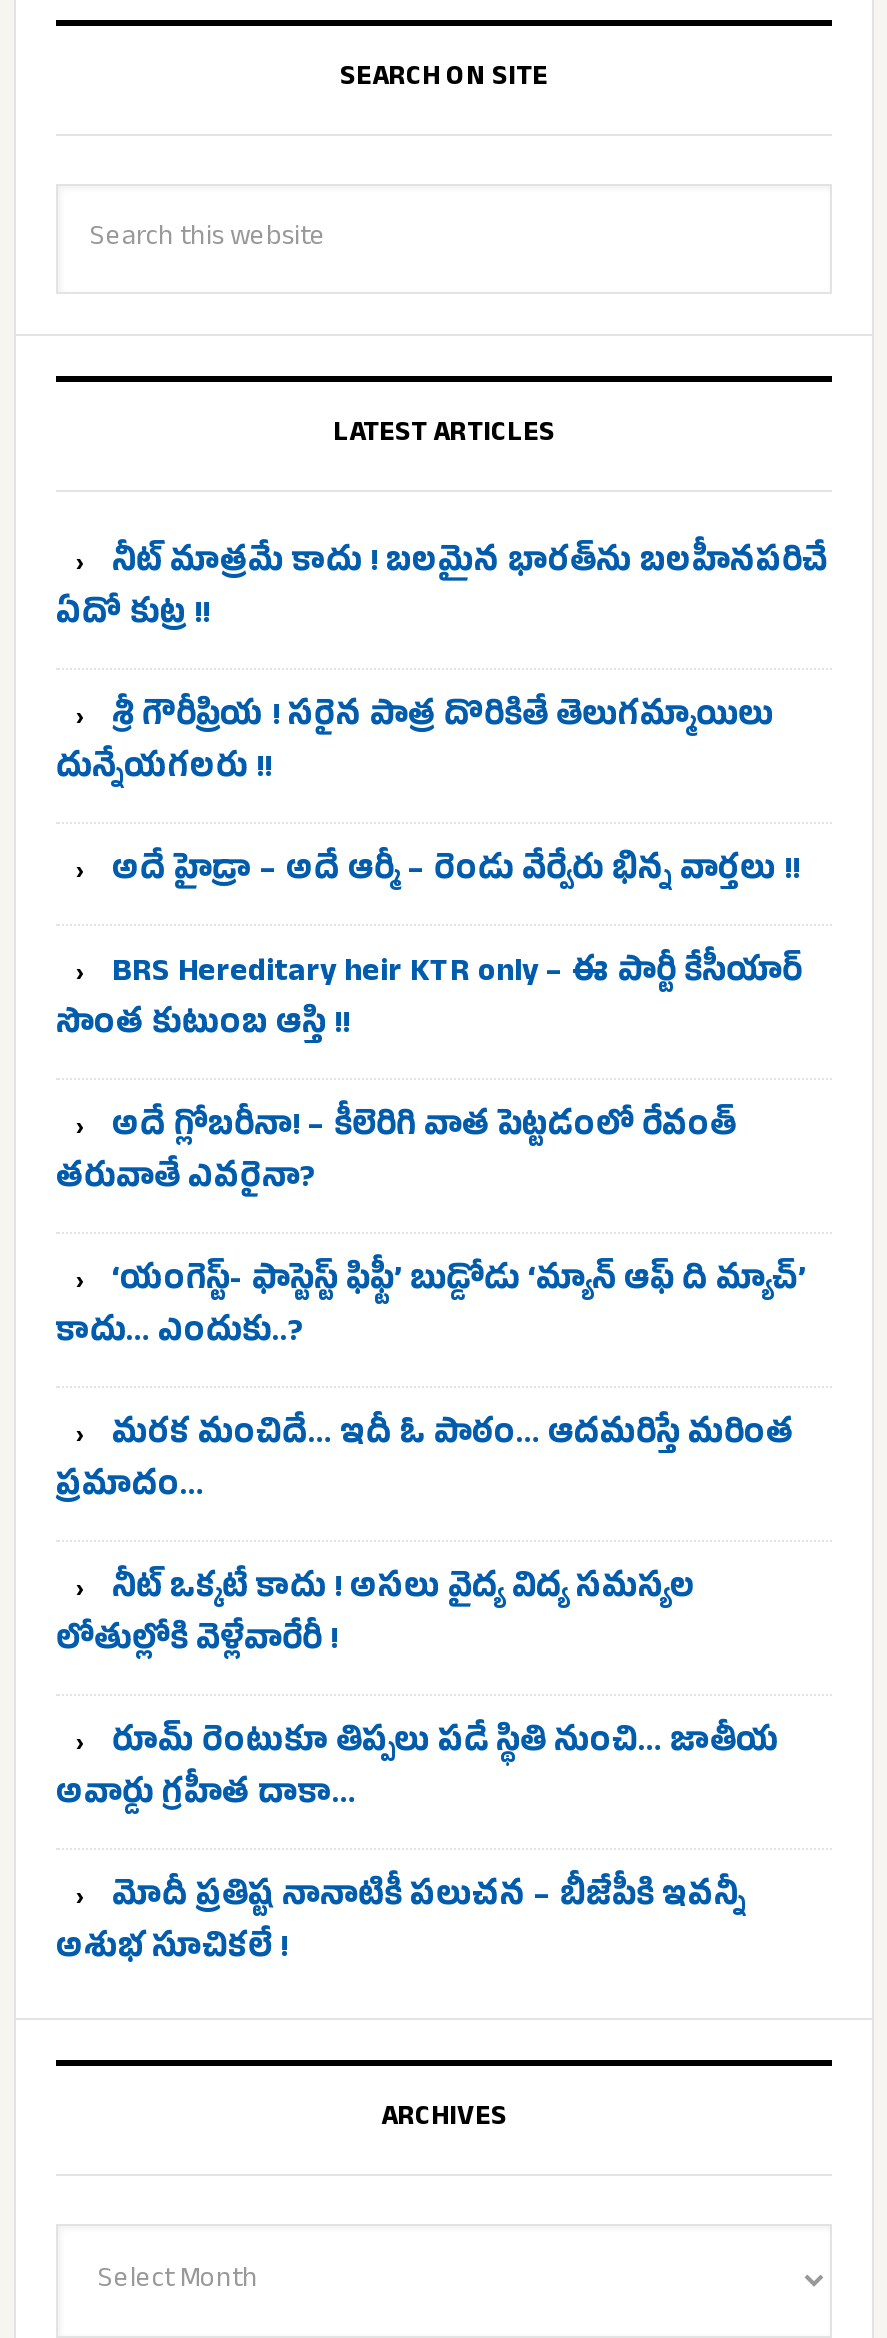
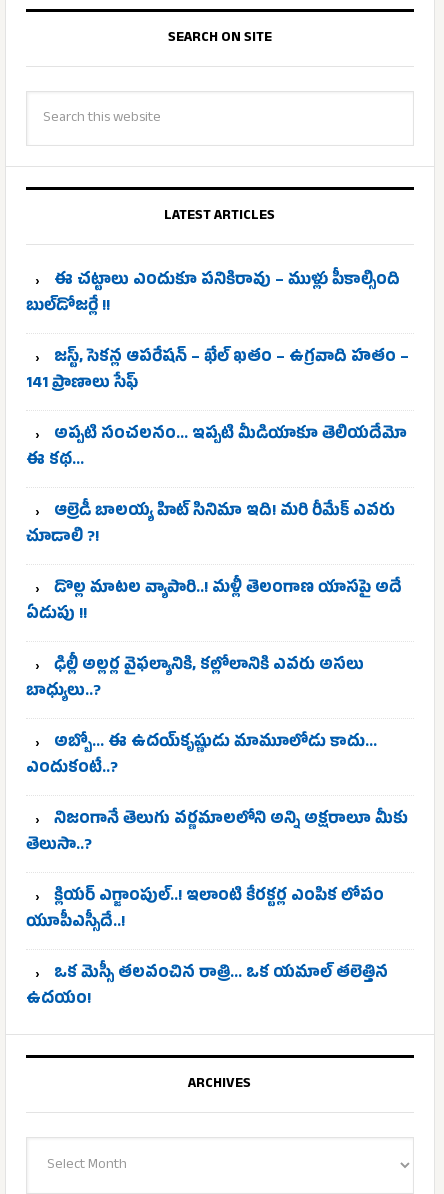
- నీట్ మాత్రమే కాదు ! బలమైన భారత్‌ను బలహీనపరిచే
- ఏదో కుట్ర !!
+ ఈ చట్టాలు ఎందుకూ పనికిరావు – ముళ్లు పీకాల్సింది
+ బుల్‌డోజర్లే !!

- శ్రీ గౌరీప్రియ ! సరైన పాత్ర దొరికితే తెలుగమ్మాయిలు
- దున్నేయగలరు !!
+ జస్ట్, సెకన్ల ఆపరేషన్ – ఖేల్ ఖతం – ఉగ్రవాది హతం –
+ 141 ప్రాణాలు సేఫ్

- అదే హైడ్రా – అదే ఆర్మీ – రెండు వేర్వేరు భిన్న వార్తలు !!
+ అప్పటి సంచలనం… ఇప్పటి మీడియాకూ తెలియదేమో
+ ఈ కథ…

- BRS Hereditary heir KTR only – ఈ పార్టీ కేసీయార్
- సొంత కుటుంబ ఆస్తి !!
+ ఆల్రెడీ బాలయ్య హిట్ సినిమా ఇది! మరి రీమేక్ ఎవరు
+ చూడాలి ?!

- అదే గ్లోబరీనా! – కీలెరిగి వాత పెట్టడంలో రేవంత్
- తరువాతే ఎవరైనా?
+ డొల్ల మాటల వ్యాపారి..! మళ్లీ తెలంగాణ యాసపై అదే
+ ఏడుపు !!

- ‘యంగెస్ట్- ఫాస్టెస్ట్ ఫిఫ్టీ’ బుడ్డోడు ‘మ్యాన్ ఆఫ్ ది మ్యాచ్’
- కాదు… ఎందుకు..?
+ ఢిల్లీ అల్లర్ల వైఫల్యానికి, కల్లోలానికి ఎవరు అసలు
+ బాధ్యులు..?

- మరక మంచిదే… ఇదీ ఓ పాఠం… ఆదమరిస్తే మరింత
- ప్రమాదం…
+ అబ్బో… ఈ ఉదయ్‌కృష్ణుడు మామూలోడు కాదు…
+ ఎందుకంటే..?

- నీట్ ఒక్కటే కాదు ! అసలు వైద్య విద్య సమస్యల
- లోతుల్లోకి వెళ్లేవారేరీ !
+ నిజంగానే తెలుగు వర్ణమాలలోని అన్ని అక్షరాలూ మీకు
+ తెలుసా..?

- రూమ్ రెంటుకూ తిప్పలు పడే స్థితి నుంచి… జాతీయ
- అవార్డు గ్రహీత దాకా…
+ క్లియర్ ఎగ్జాంపుల్..! ఇలాంటి కేరక్టర్ల ఎంపిక లోపం
+ యూపీఎస్సీదే..!

- మోదీ ప్రతిష్ట నానాటికీ పలుచన – బీజేపీకి ఇవన్నీ
- అశుభ సూచికలే !
+ ఒక మెస్సీ తలవంచిన రాత్రి… ఒక యమాల్ తలెత్తిన
+ ఉదయం!
